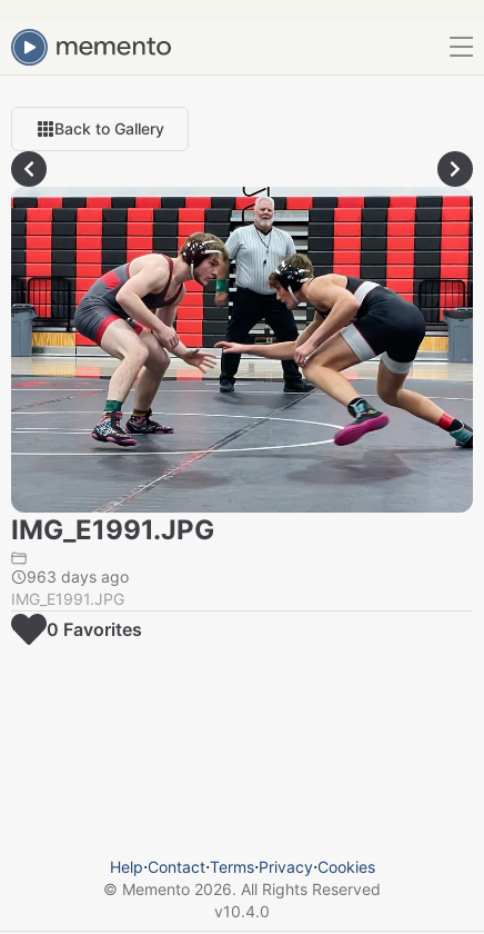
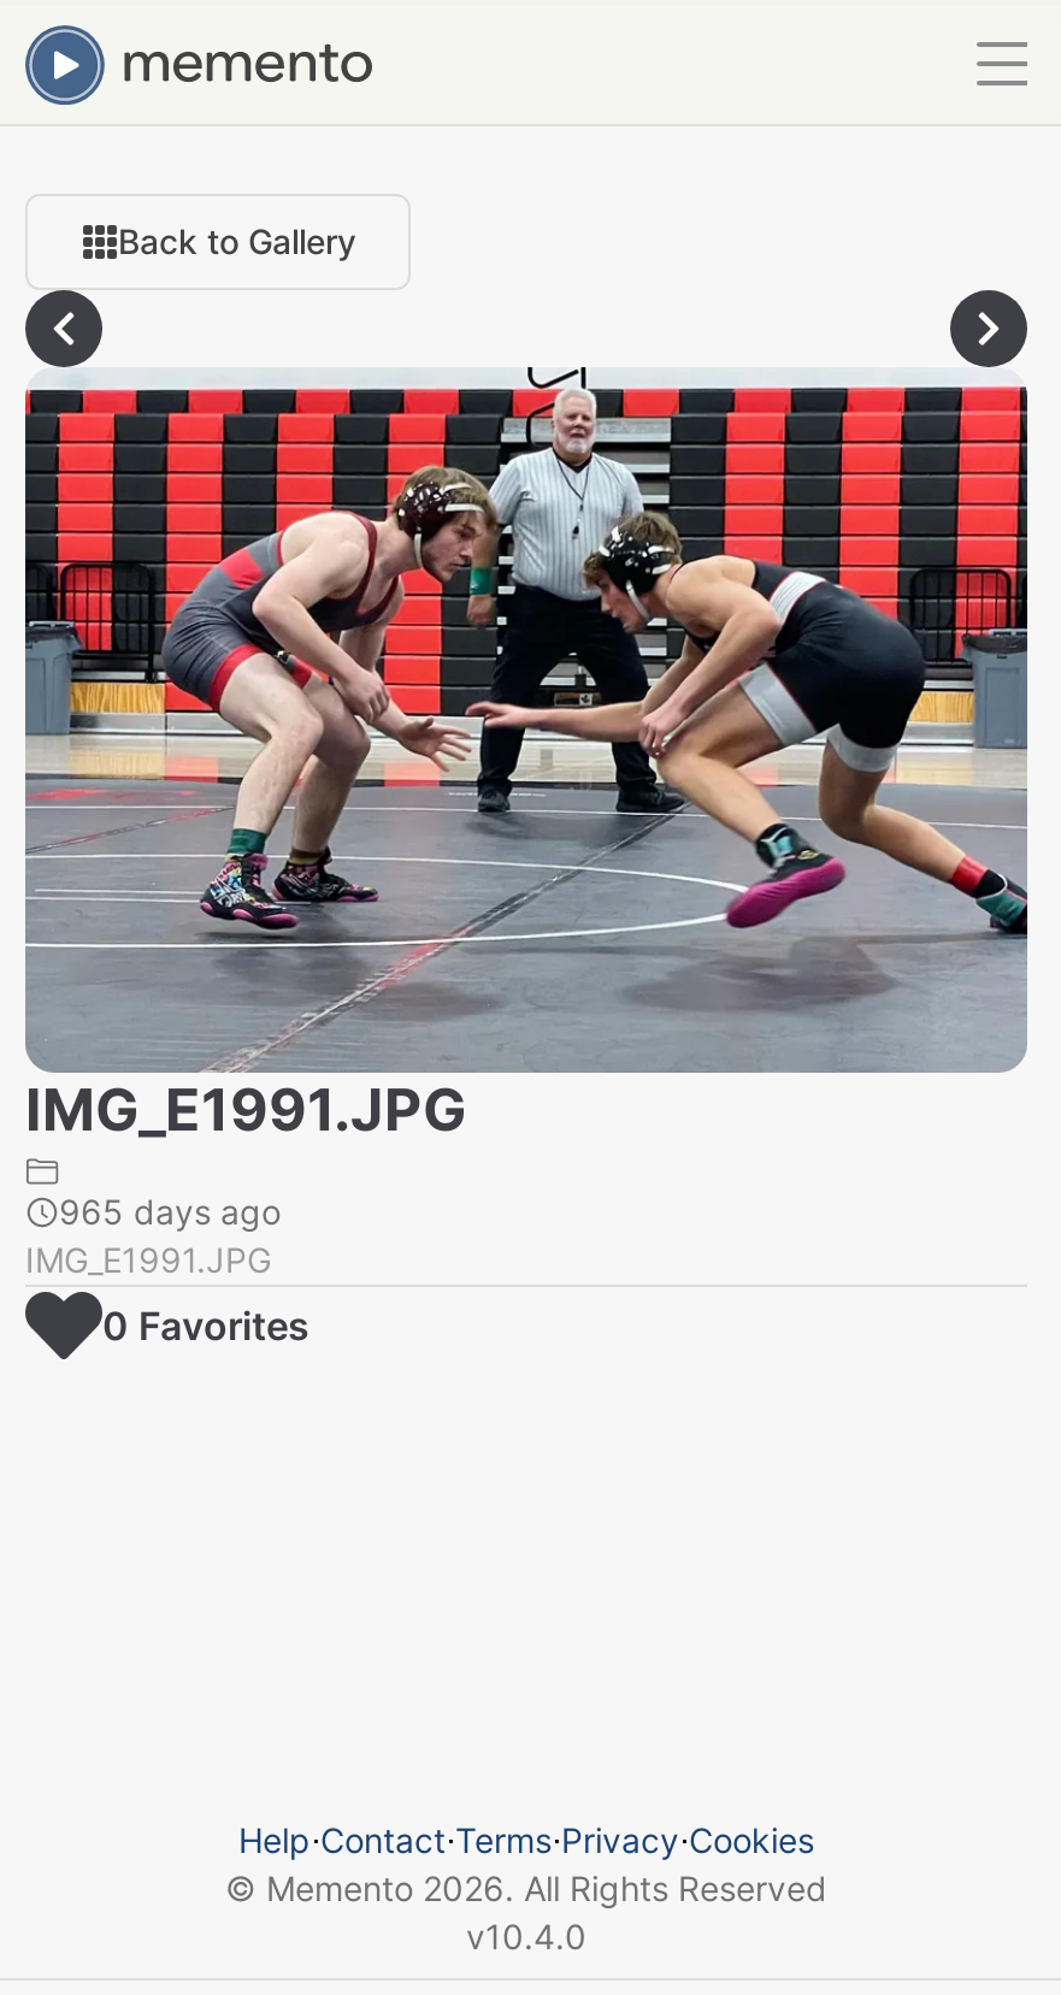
- 963 days ago
+ 965 days ago
